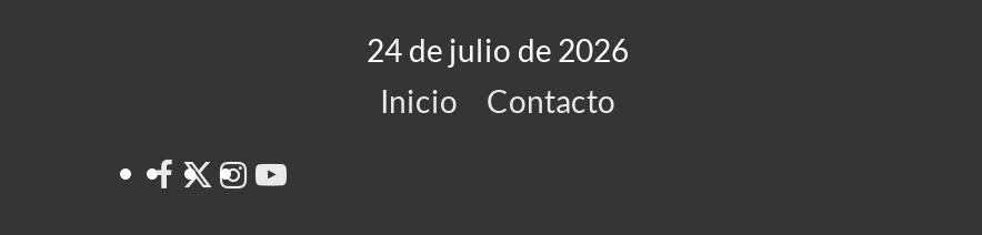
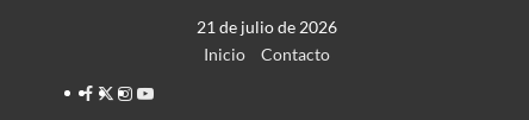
- 24 de julio de 2026
+ 21 de julio de 2026
